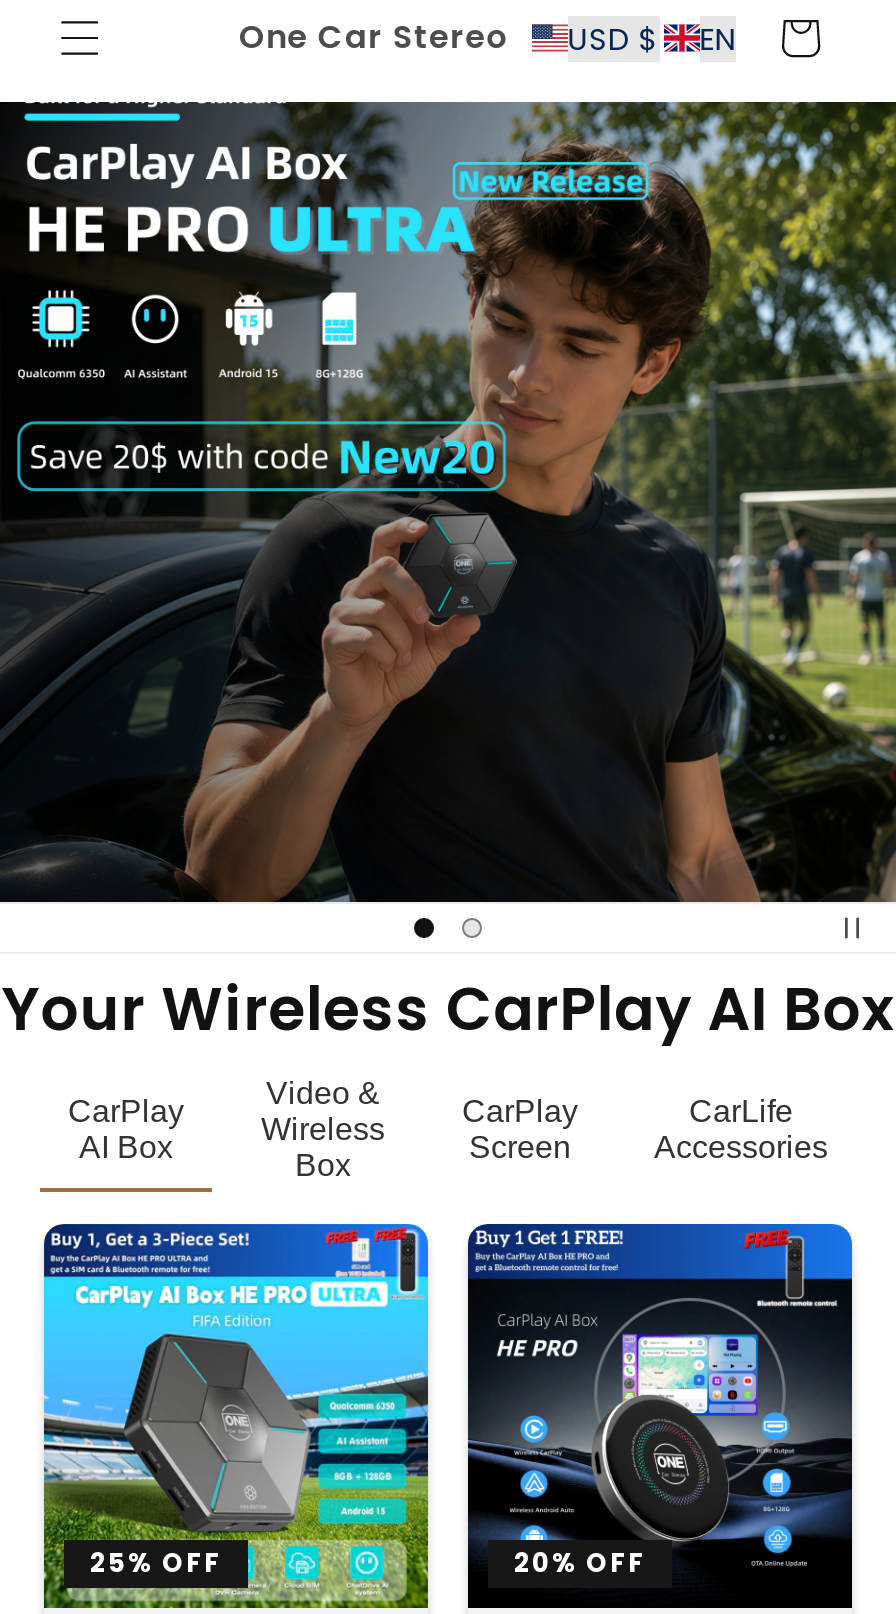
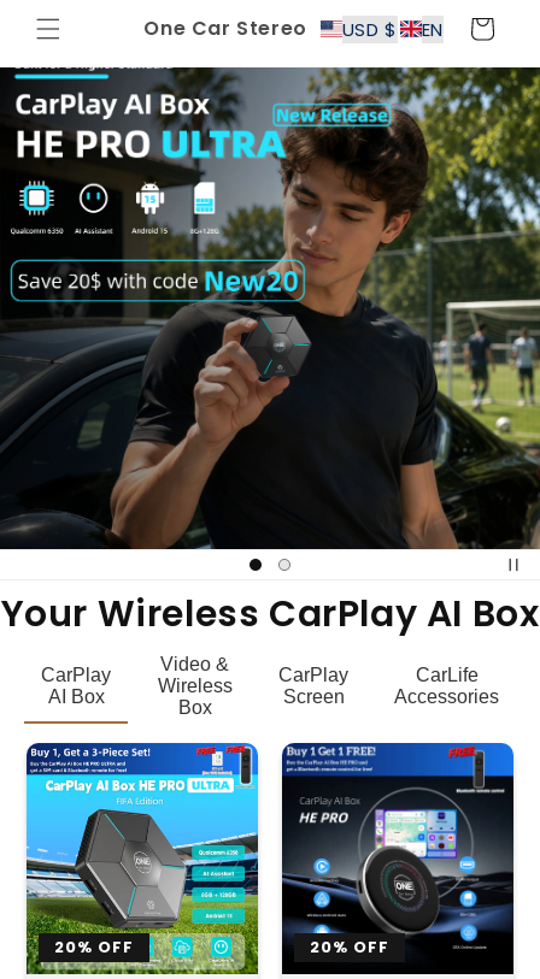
- 25% OFF
+ 20% OFF
